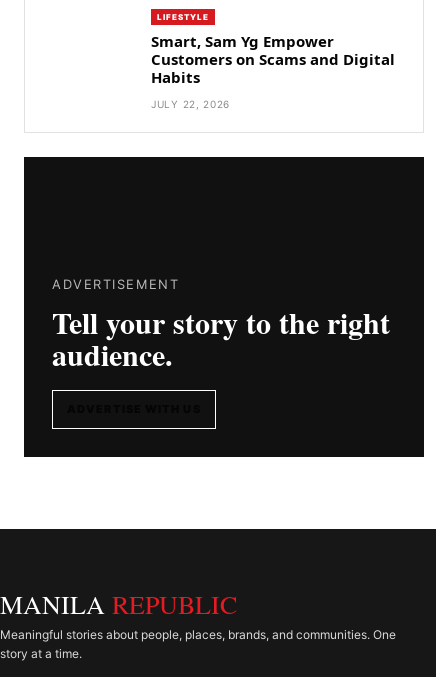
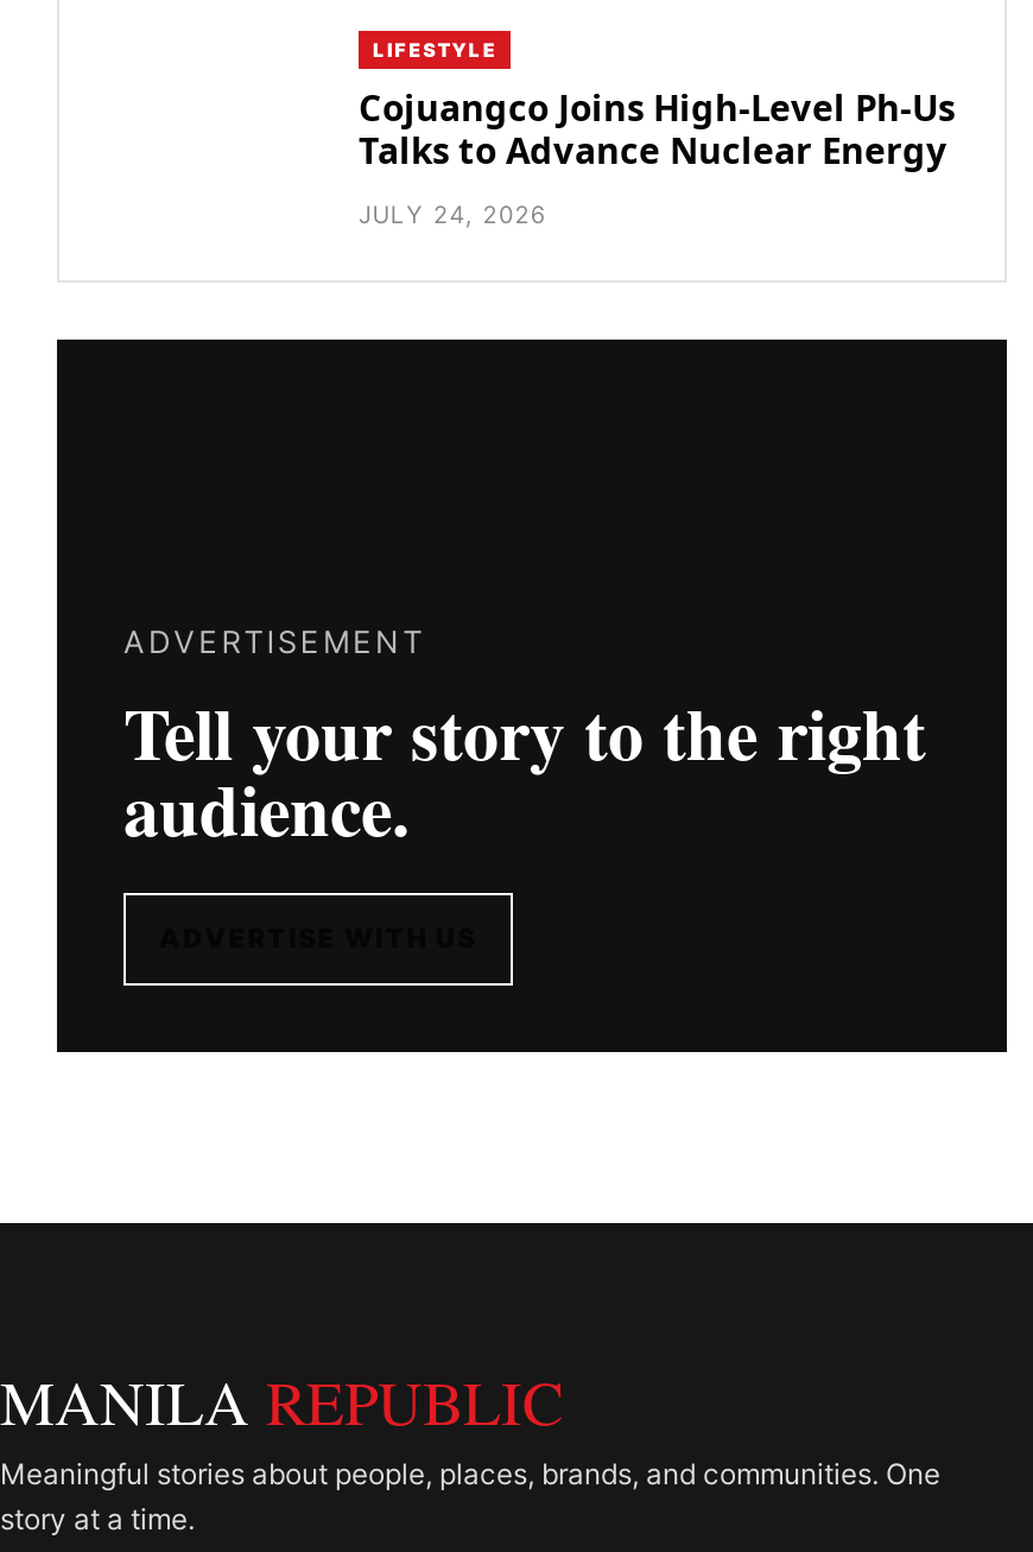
- Smart, Sam Yg Empower
- Customers on Scams and Digital
- Habits
+ Cojuangco Joins High-Level Ph-Us
+ Talks to Advance Nuclear Energy

- JULY 22, 2026
+ JULY 24, 2026
